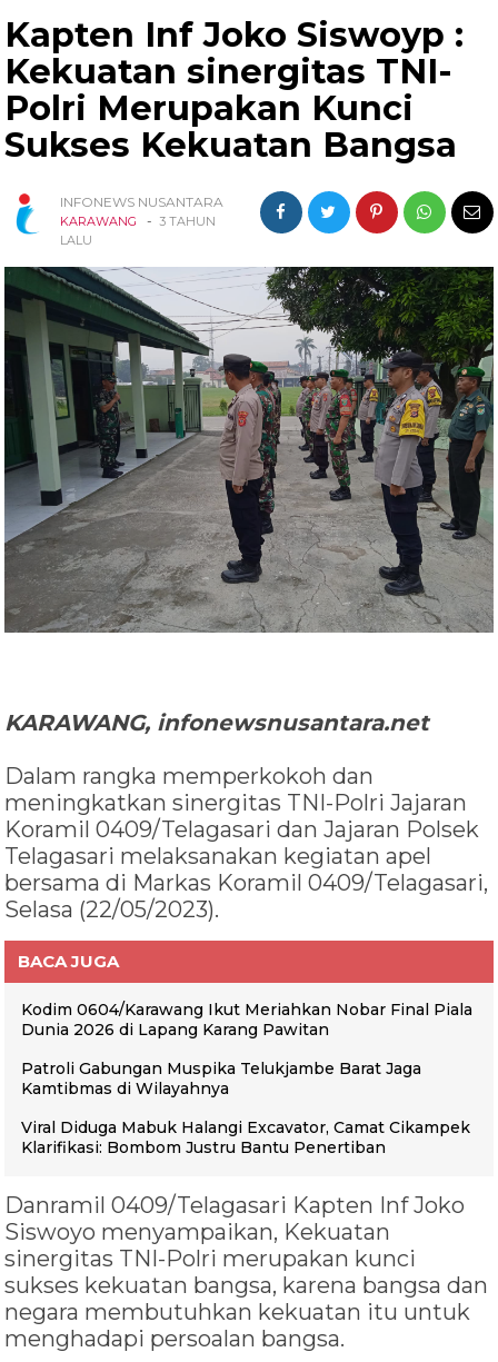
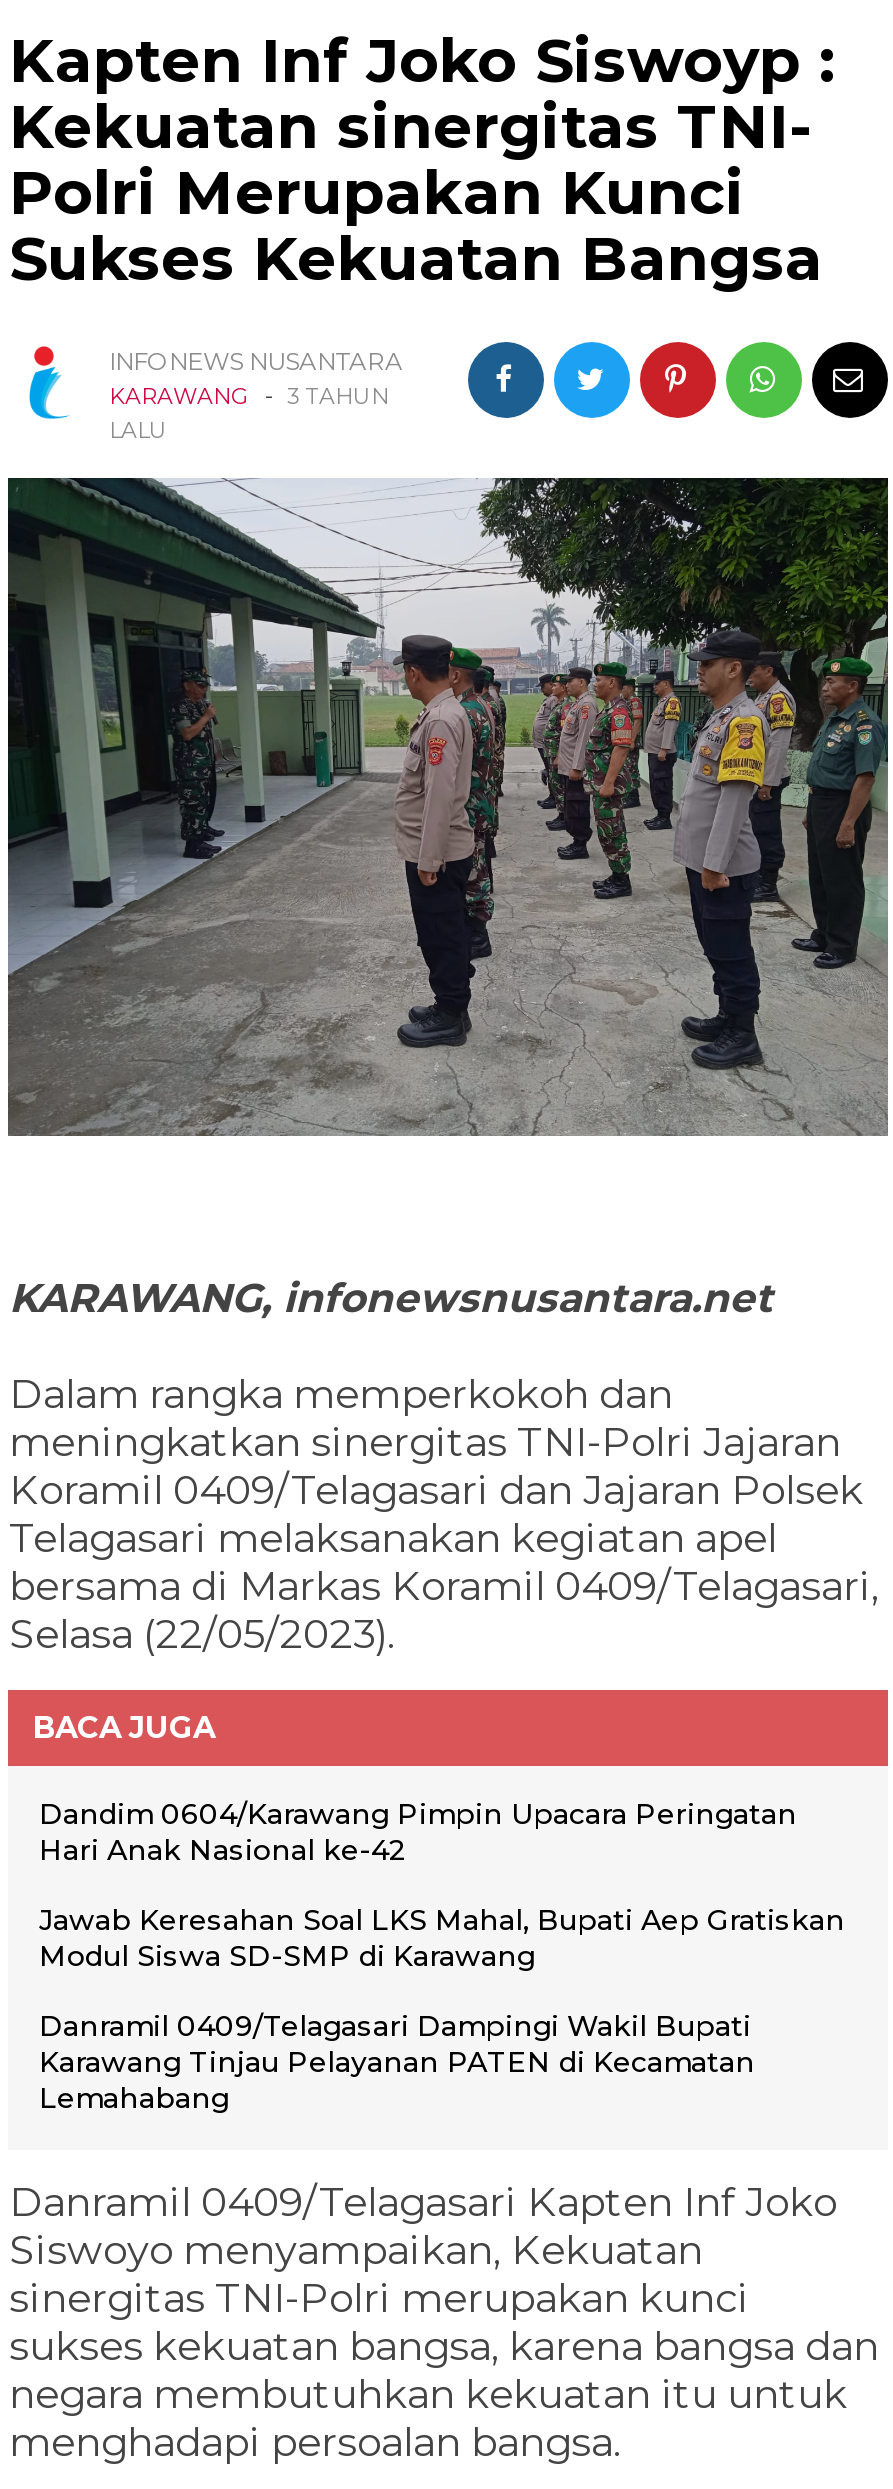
- Kodim 0604/Karawang Ikut Meriahkan Nobar Final Piala
- Dunia 2026 di Lapang Karang Pawitan
+ Dandim 0604/Karawang Pimpin Upacara Peringatan
+ Hari Anak Nasional ke-42

- Patroli Gabungan Muspika Telukjambe Barat Jaga
- Kamtibmas di Wilayahnya
+ Jawab Keresahan Soal LKS Mahal, Bupati Aep Gratiskan
+ Modul Siswa SD-SMP di Karawang

- Viral Diduga Mabuk Halangi Excavator, Camat Cikampek
- Klarifikasi: Bombom Justru Bantu Penertiban
+ Danramil 0409/Telagasari Dampingi Wakil Bupati
+ Karawang Tinjau Pelayanan PATEN di Kecamatan
+ Lemahabang
